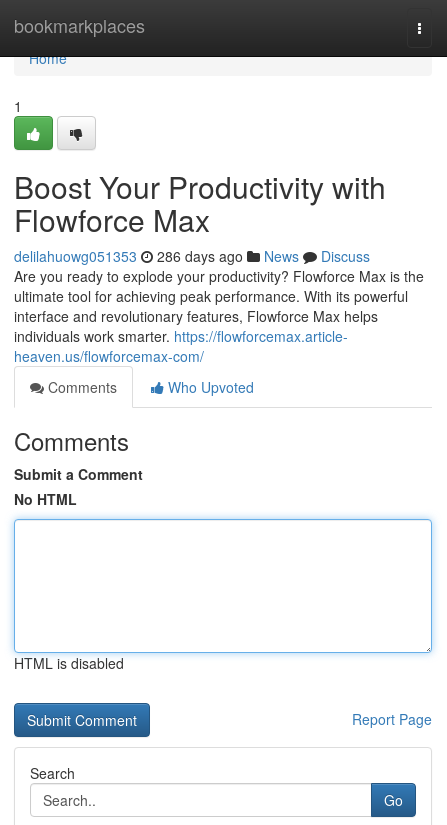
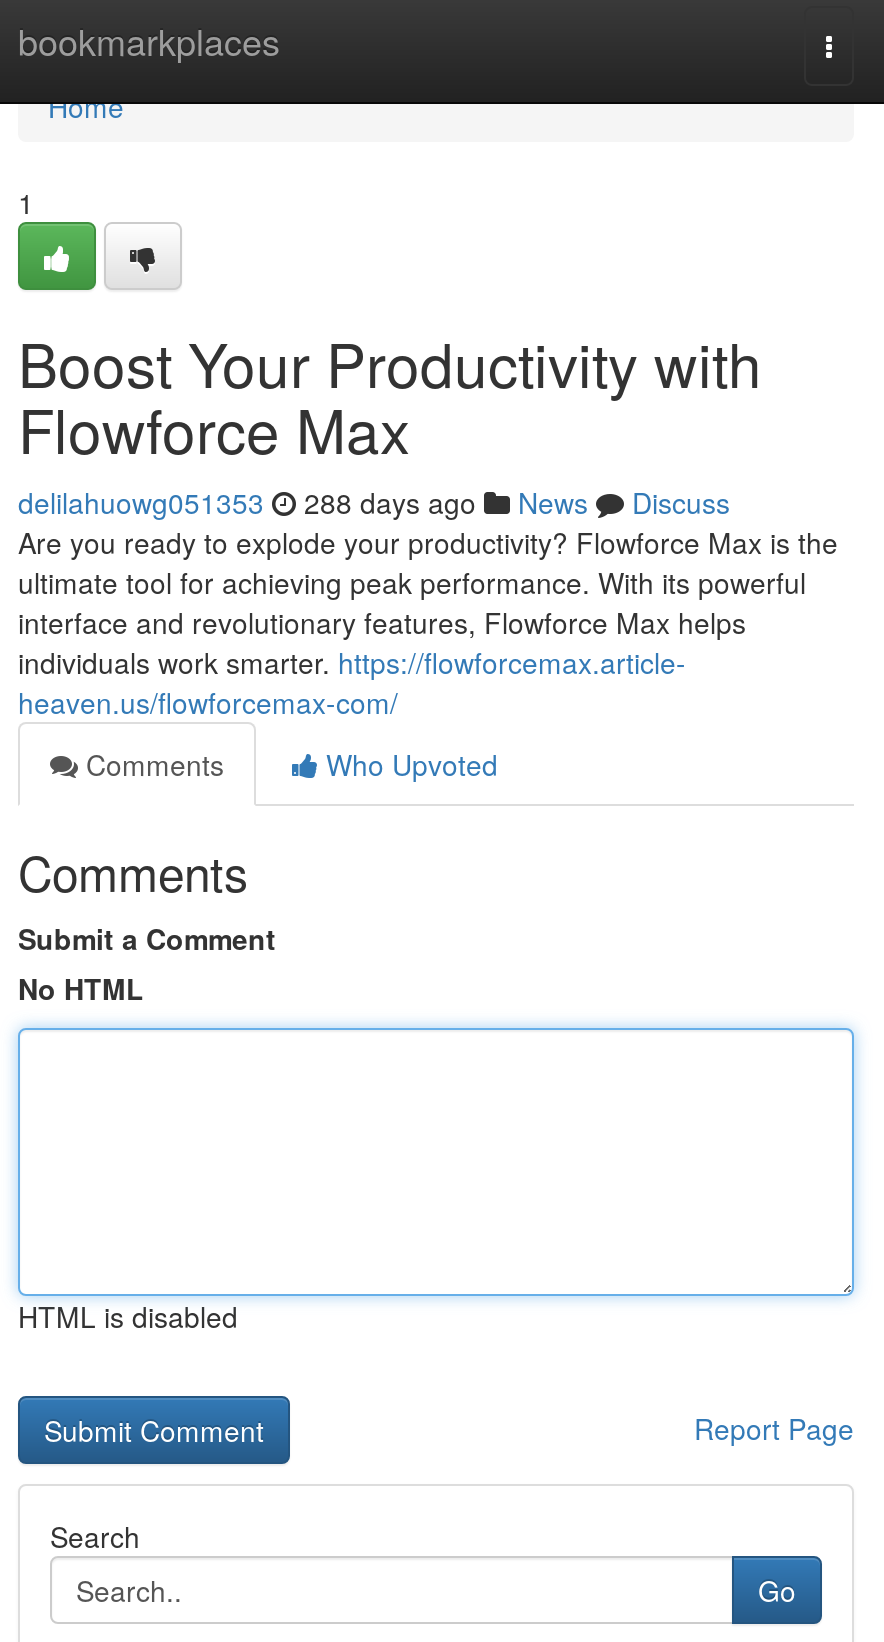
- delilahuowg051353 286 days ago News Discuss
+ delilahuowg051353 288 days ago News Discuss
